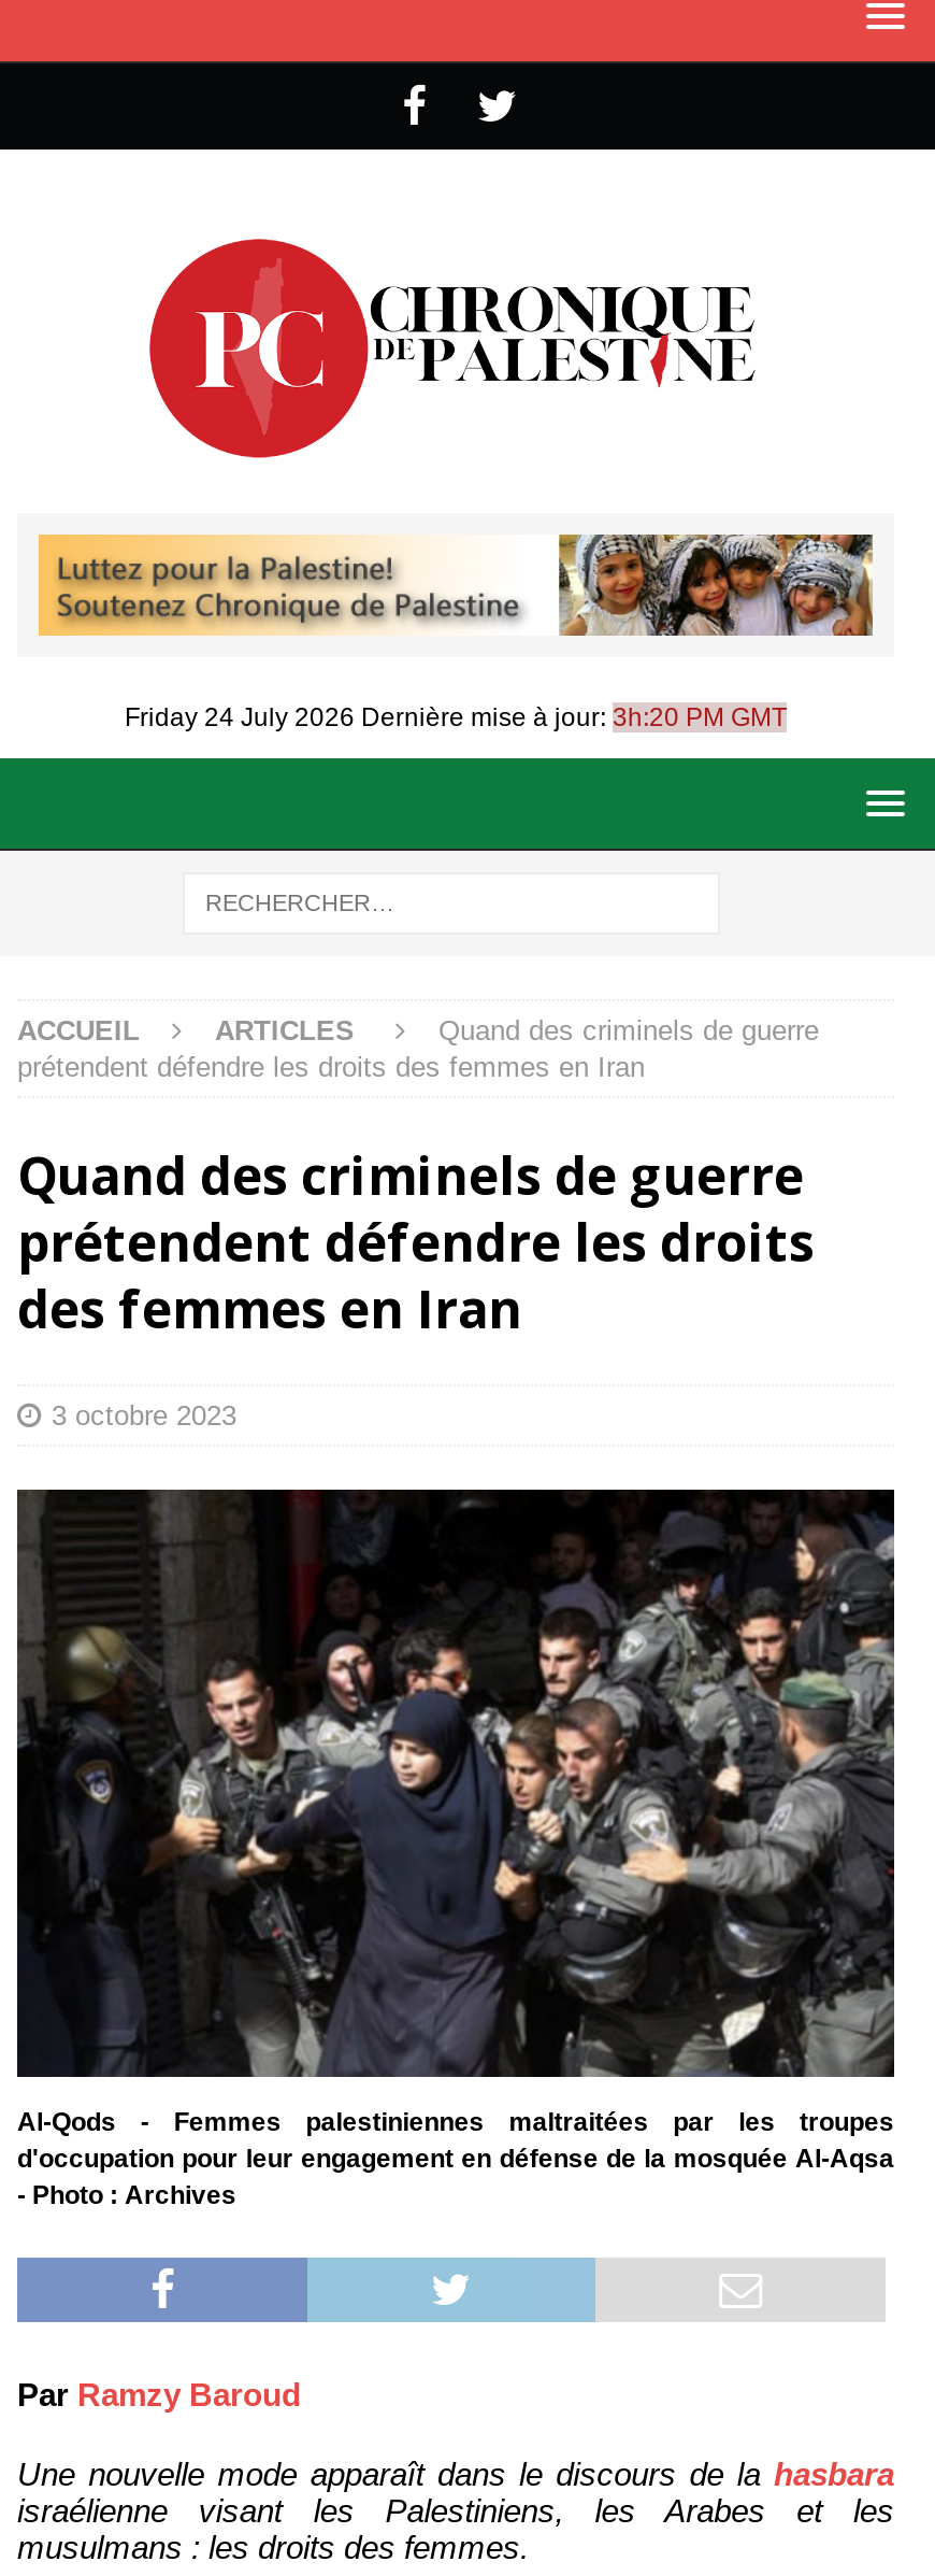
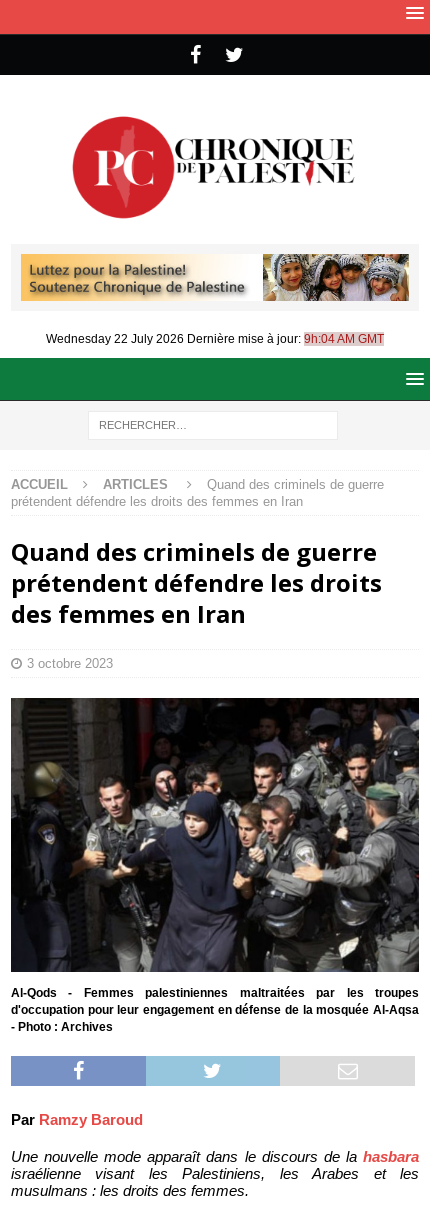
- Friday 24 July 2026 Dernière mise à jour: 3h:20 PM GMT
+ Wednesday 22 July 2026 Dernière mise à jour: 9h:04 AM GMT
